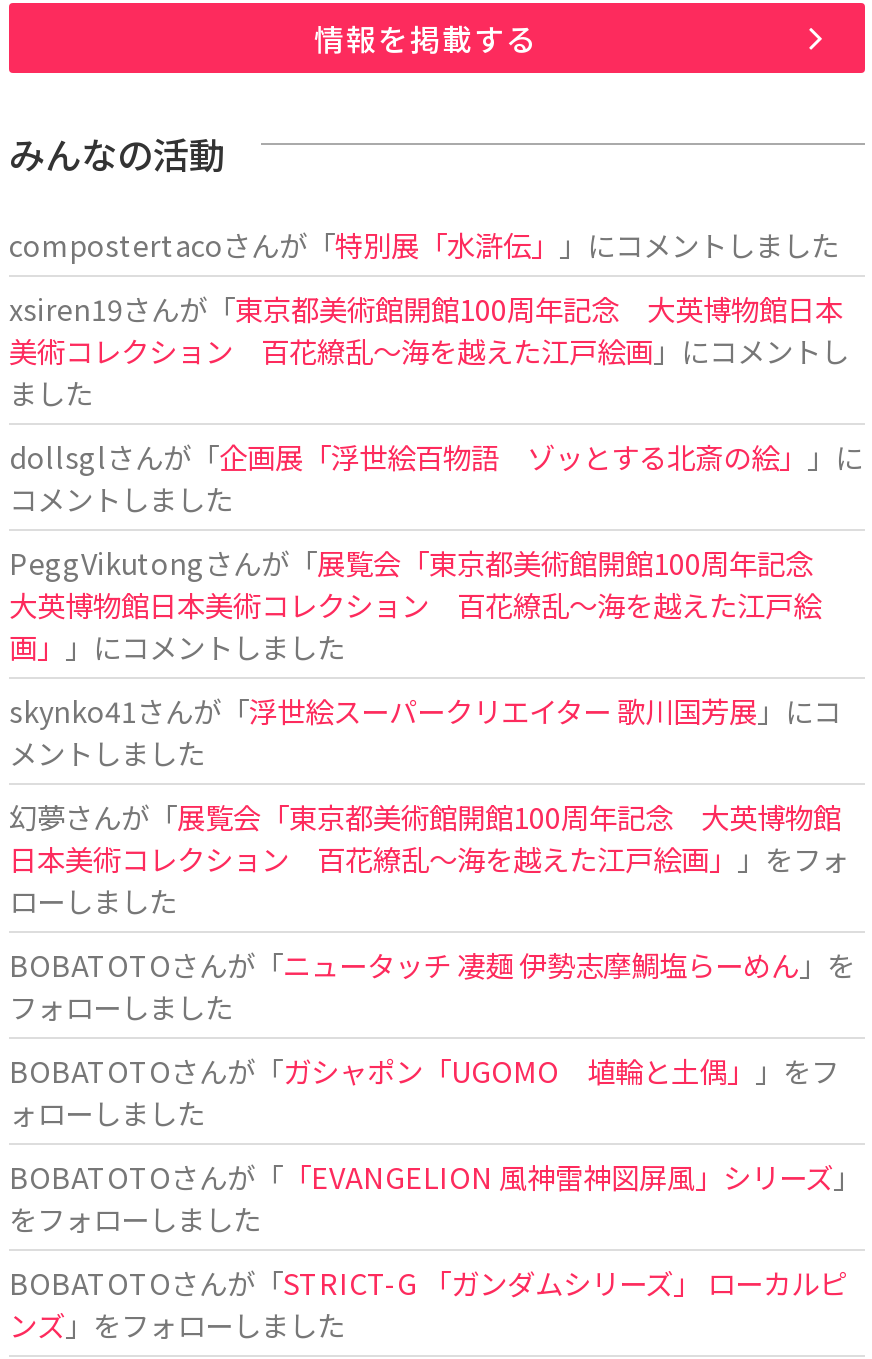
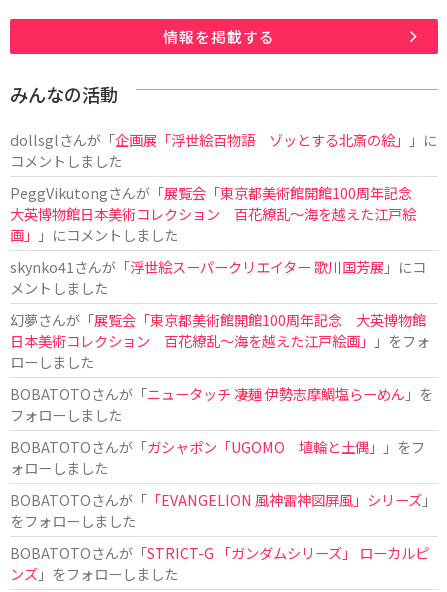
- compostertacoさんが「特別展「水滸伝」」にコメントしました
- xsiren19さんが「東京都美術館開館100周年記念 大英博物館日本
- 美術コレクション 百花繚乱～海を越えた江戸絵画」にコメントし
- ました
